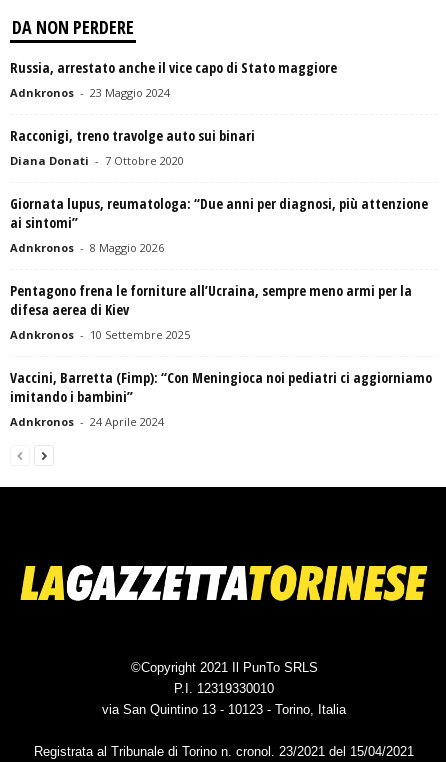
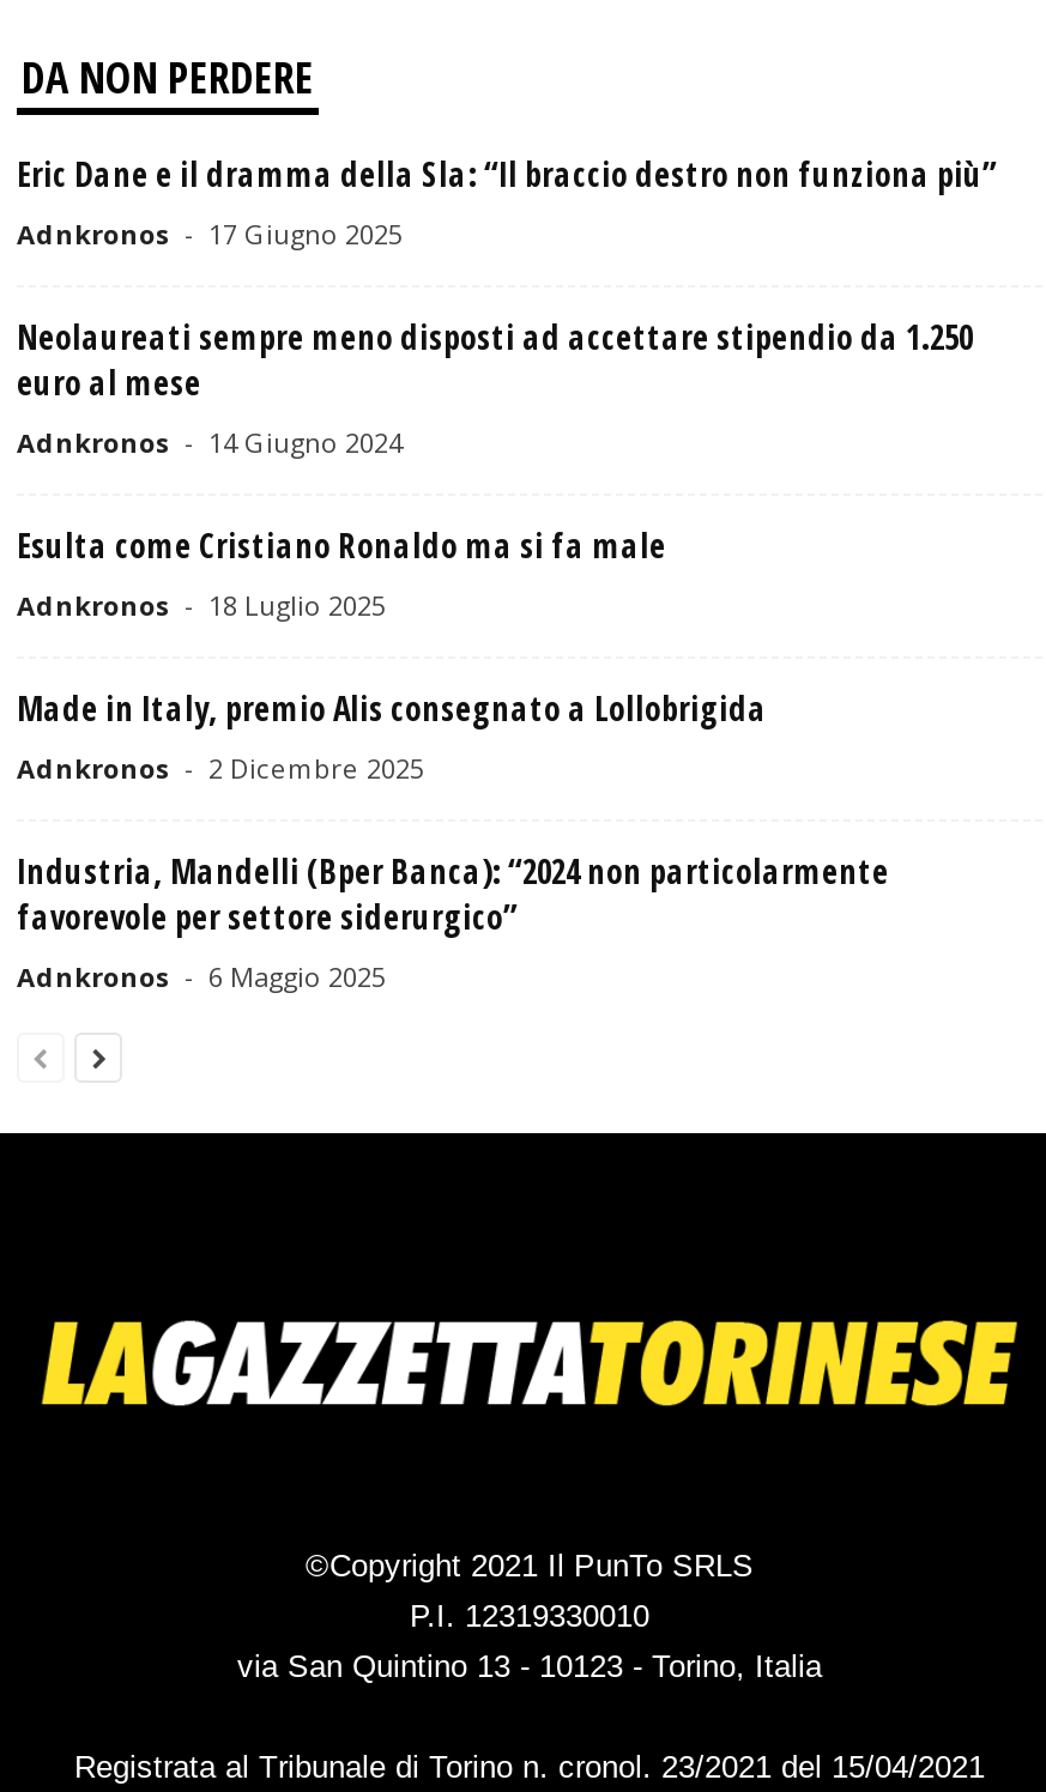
- Russia, arrestato anche il vice capo di Stato maggiore
- Adnkronos - 23 Maggio 2024
+ Eric Dane e il dramma della Sla: “Il braccio destro non funziona più”
+ Adnkronos - 17 Giugno 2025

- Racconigi, treno travolge auto sui binari
- Diana Donati - 7 Ottobre 2020
+ Neolaureati sempre meno disposti ad accettare stipendio da 1.250
+ euro al mese
+ Adnkronos - 14 Giugno 2024

- Giornata lupus, reumatologa: “Due anni per diagnosi, più attenzione
- ai sintomi”
- Adnkronos - 8 Maggio 2026
+ Esulta come Cristiano Ronaldo ma si fa male
+ Adnkronos - 18 Luglio 2025

- Pentagono frena le forniture all’Ucraina, sempre meno armi per la
- difesa aerea di Kiev
- Adnkronos - 10 Settembre 2025
+ Made in Italy, premio Alis consegnato a Lollobrigida
+ Adnkronos - 2 Dicembre 2025

- Vaccini, Barretta (Fimp): “Con Meningioca noi pediatri ci aggiorniamo
- imitando i bambini”
- Adnkronos - 24 Aprile 2024
+ Industria, Mandelli (Bper Banca): “2024 non particolarmente
+ favorevole per settore siderurgico”
+ Adnkronos - 6 Maggio 2025
